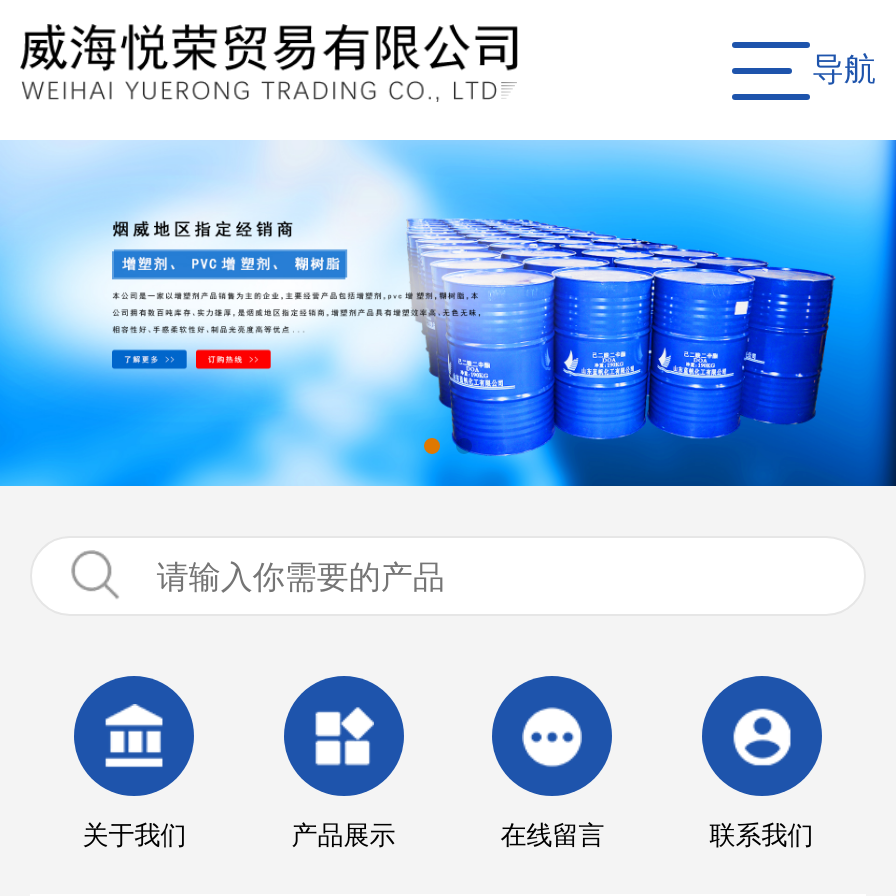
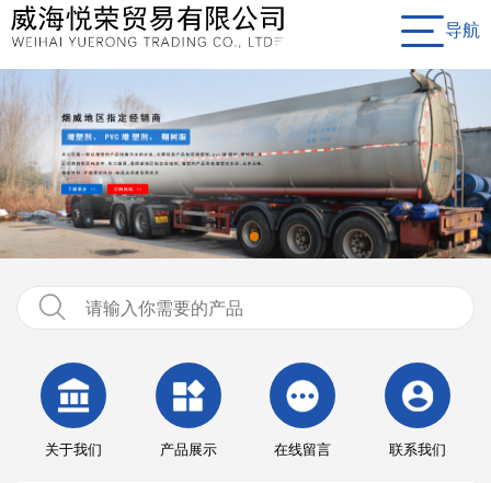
- [image]
+ [image]
